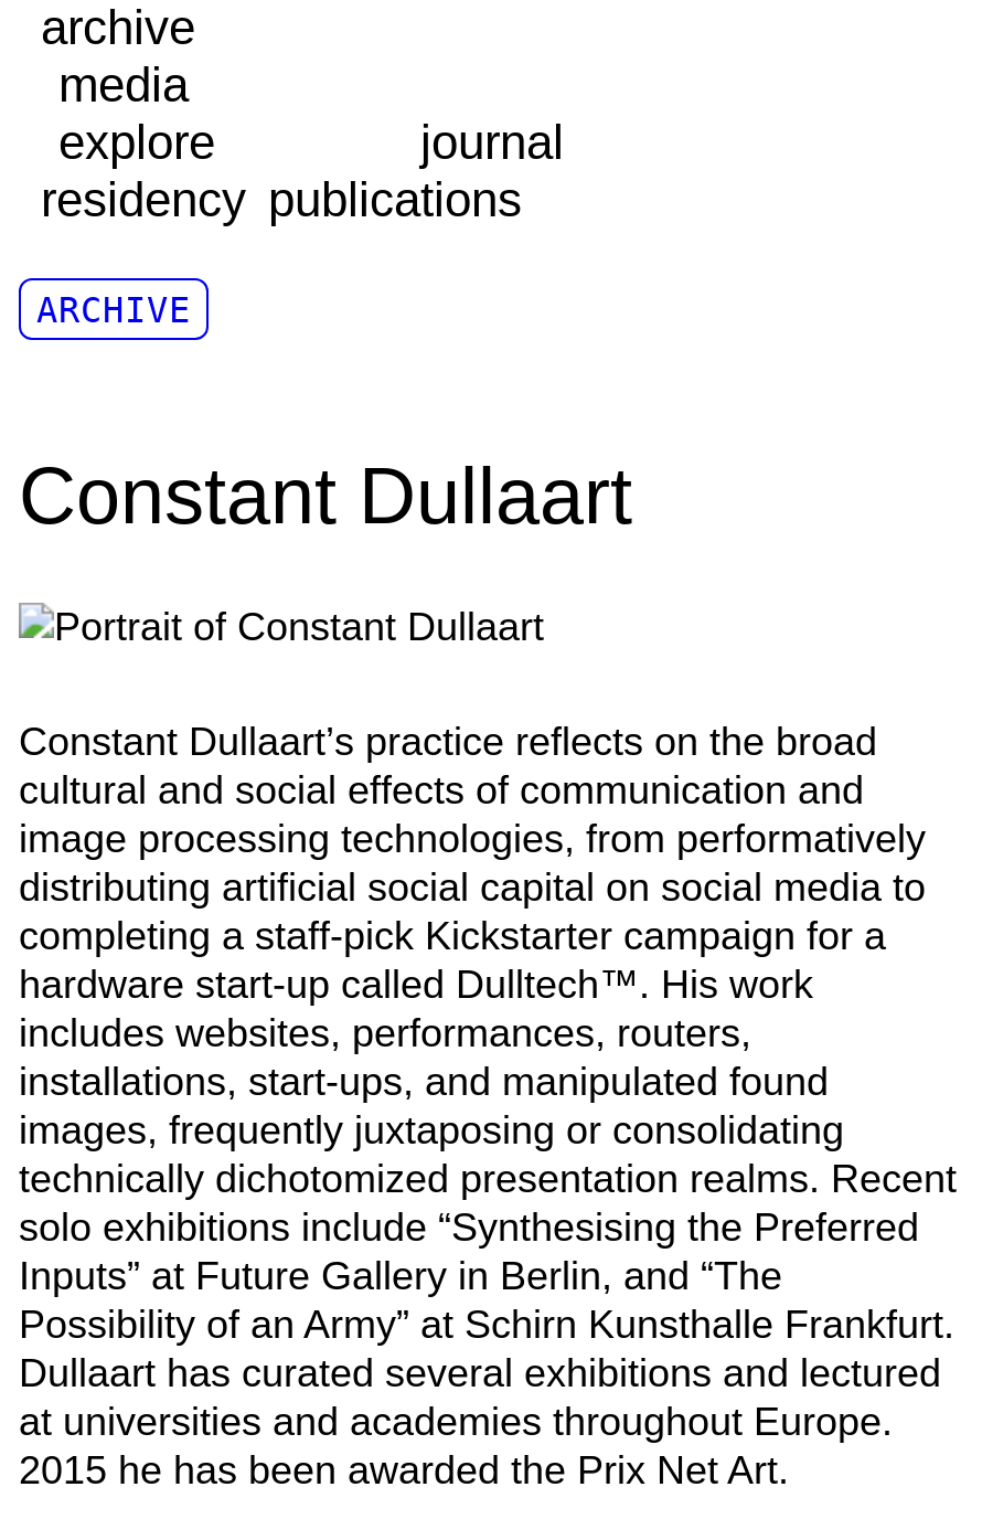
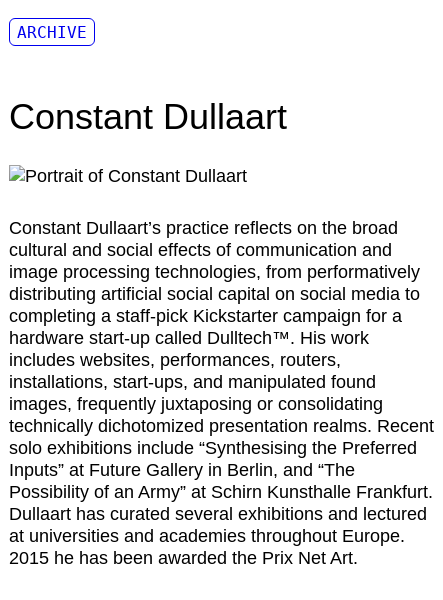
- archive
- media
- explore
- journal
- residency publications
